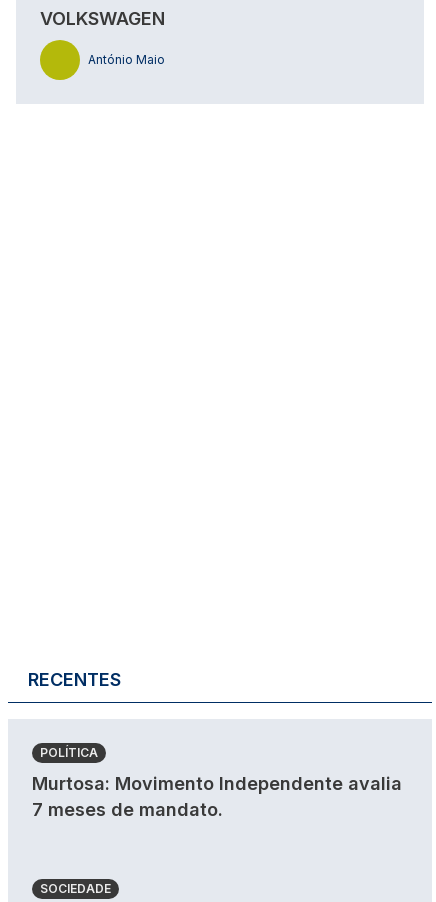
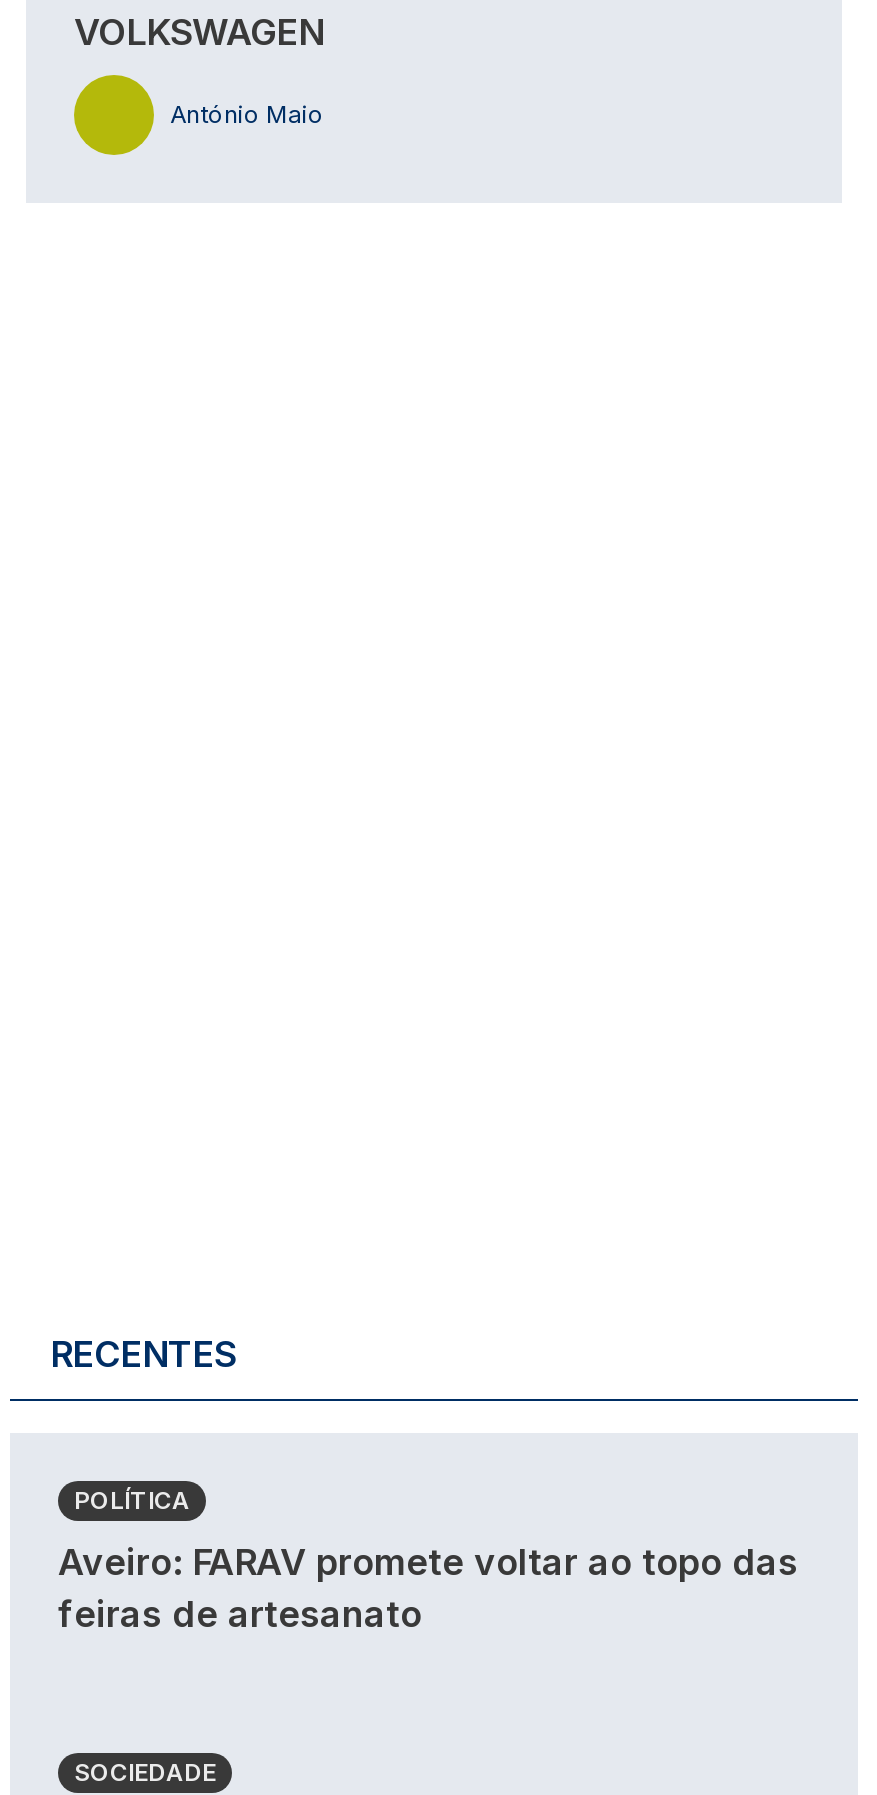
- Murtosa: Movimento Independente avalia
- 7 meses de mandato.
+ Aveiro: FARAV promete voltar ao topo das
+ feiras de artesanato
